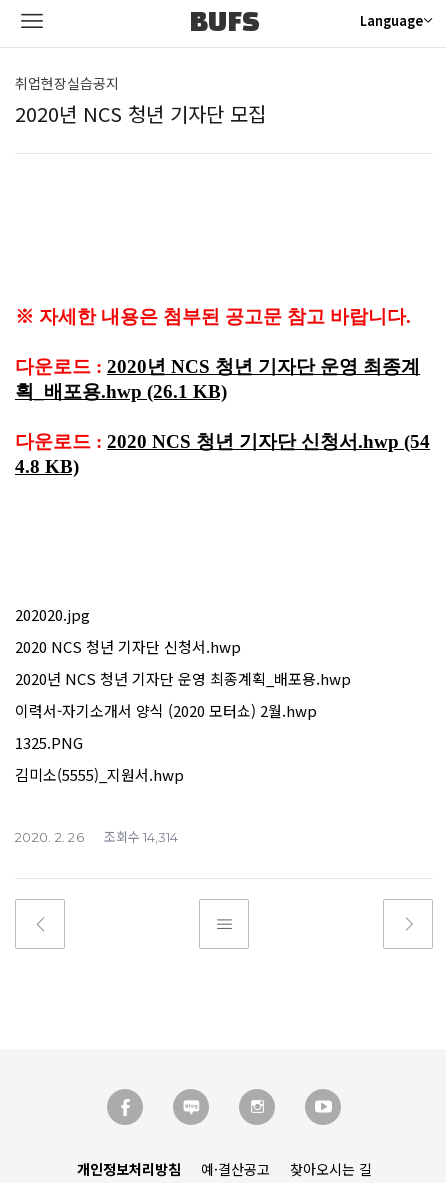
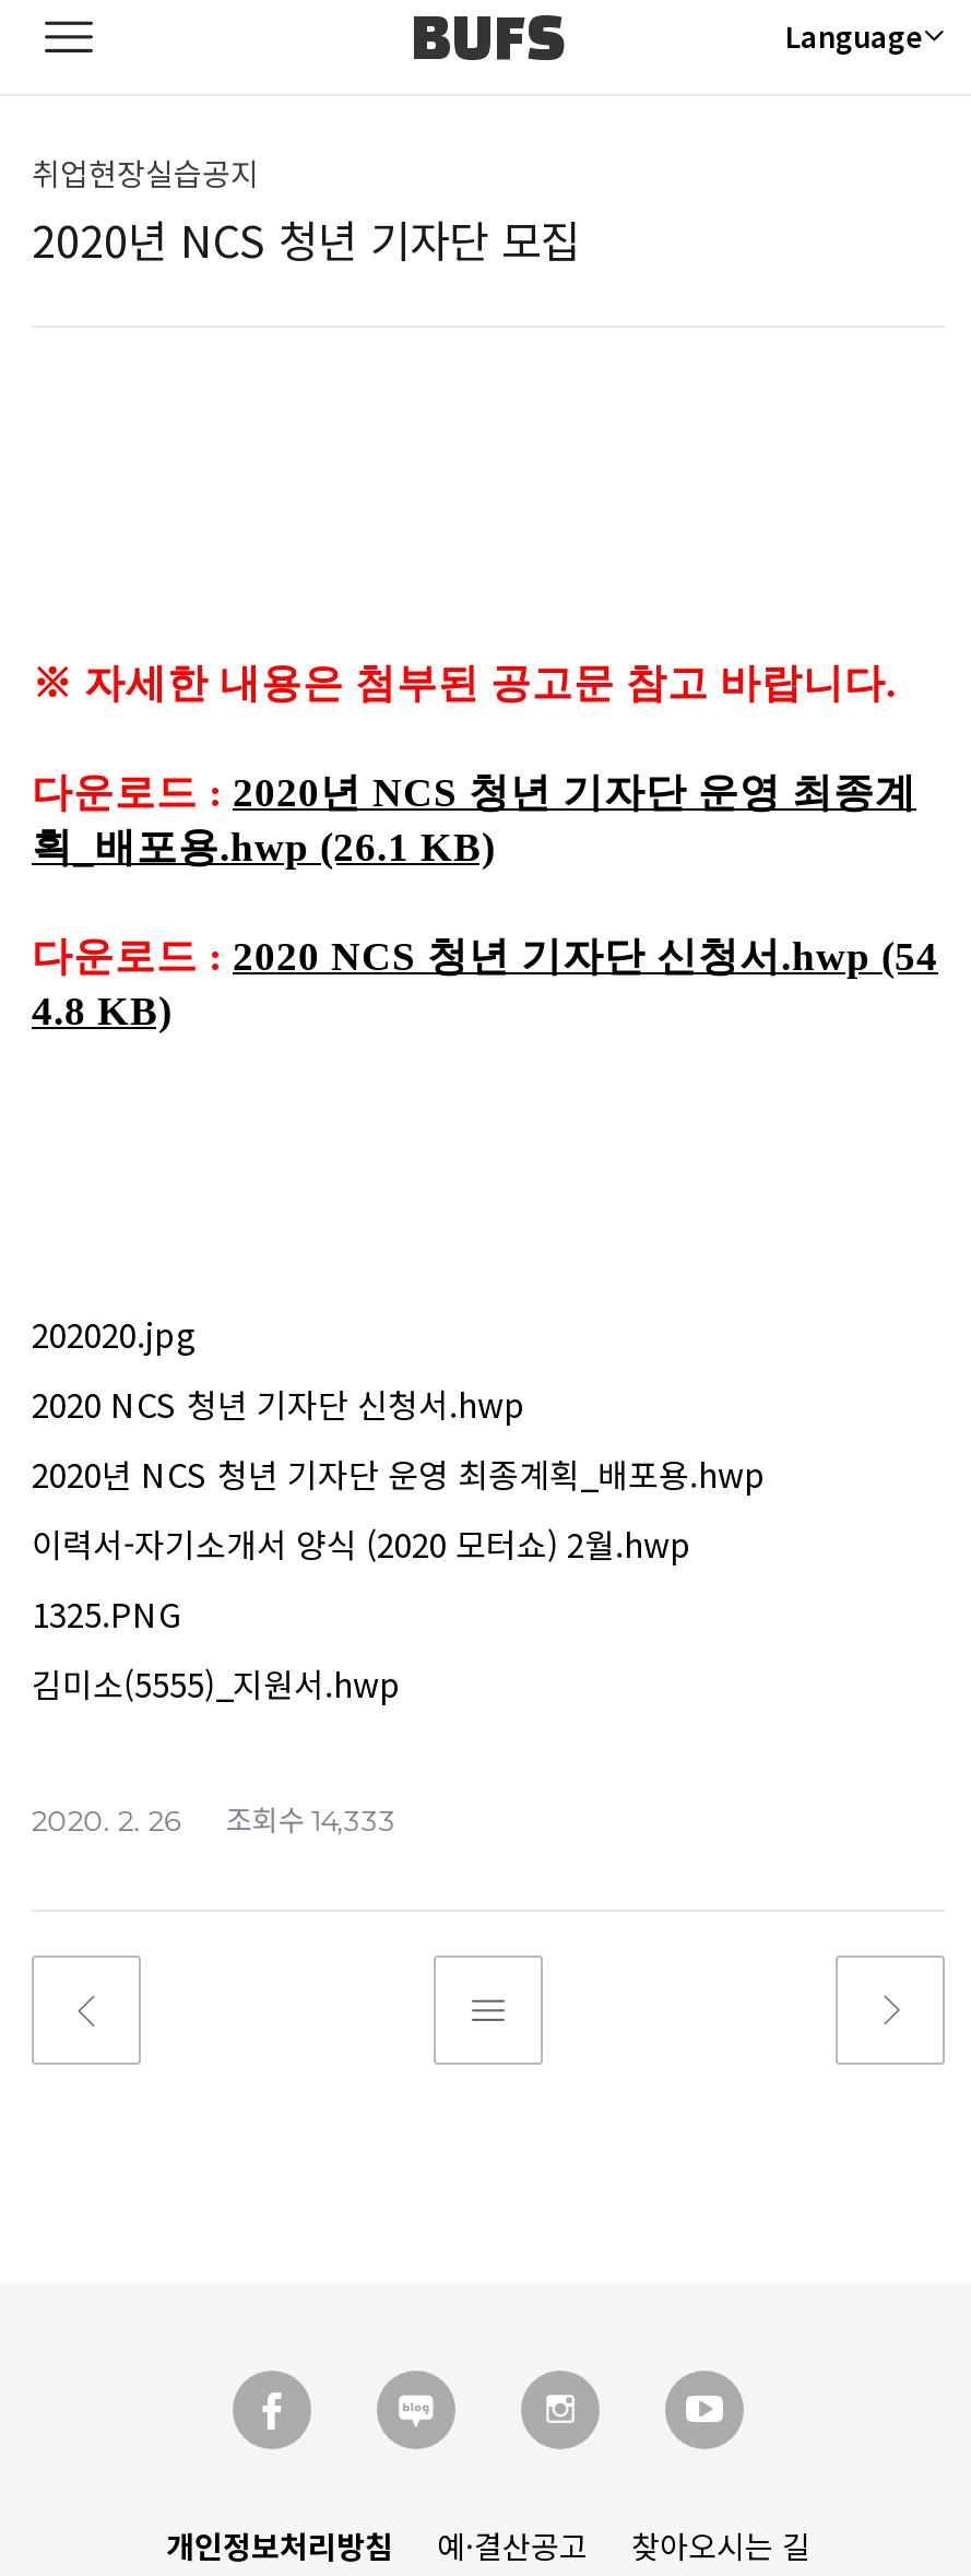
- 2020. 2. 26 조회수 14,314
+ 2020. 2. 26 조회수 14,333
